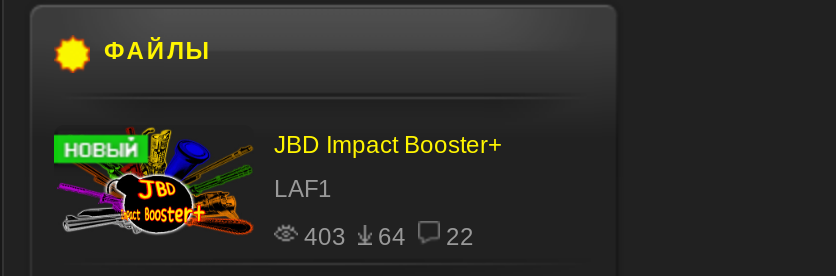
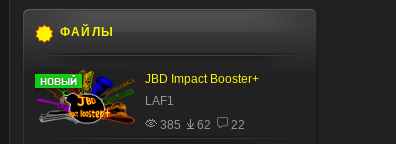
- 403
+ 385

- 64
+ 62
